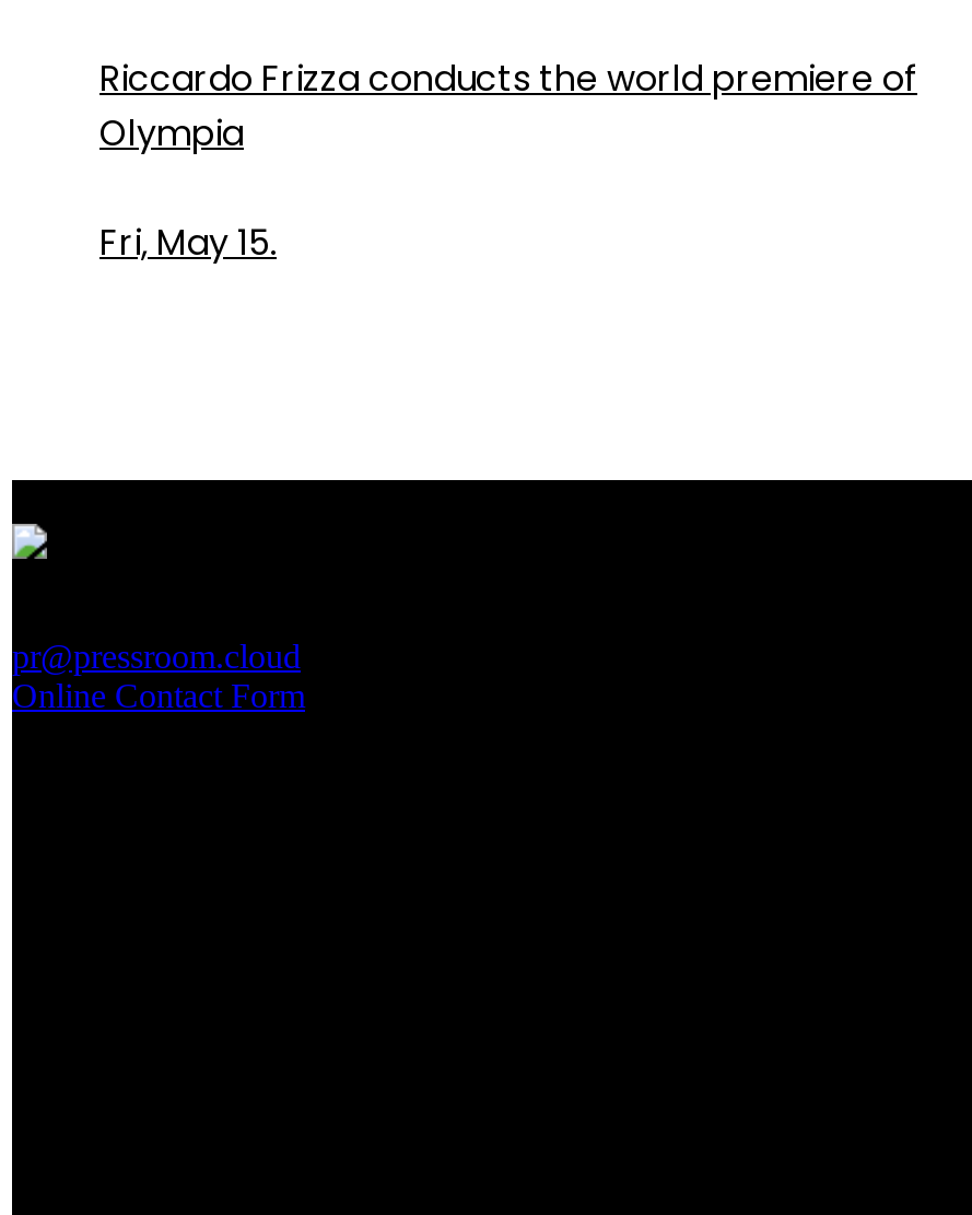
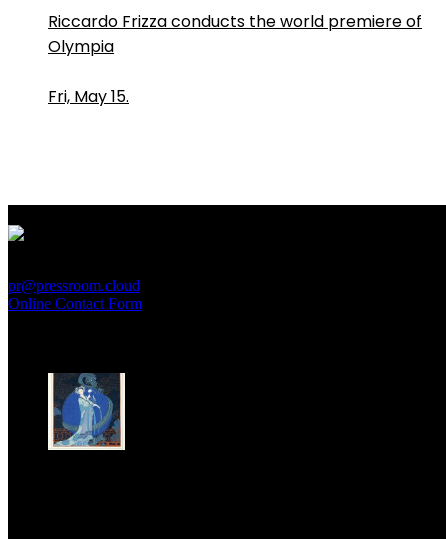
+ [image]
